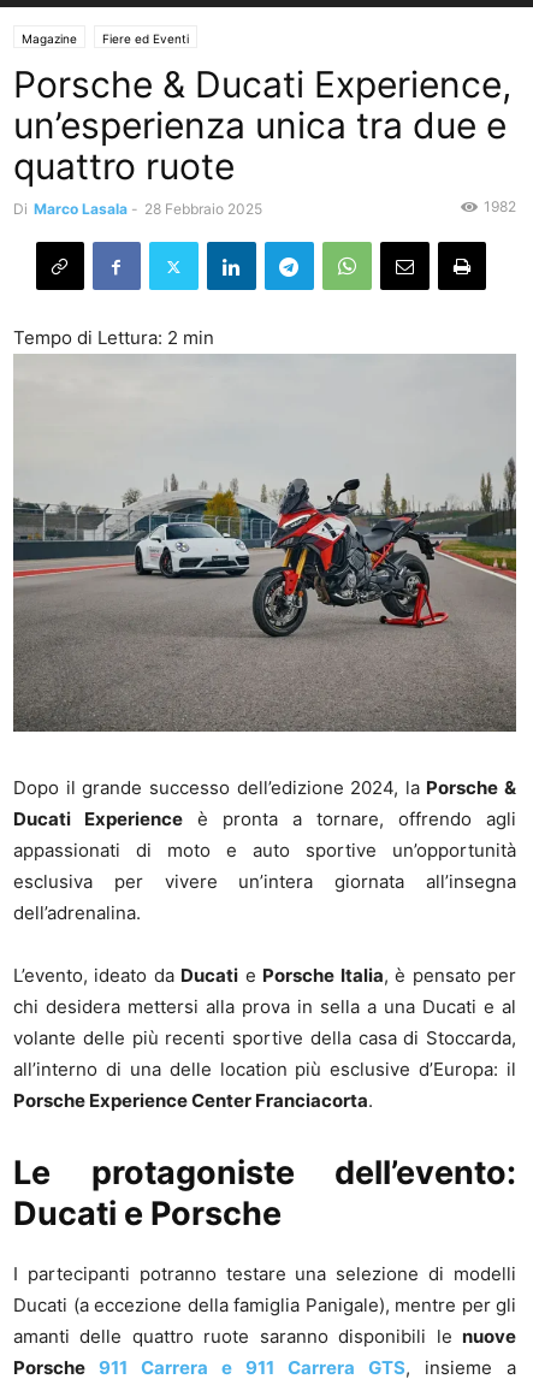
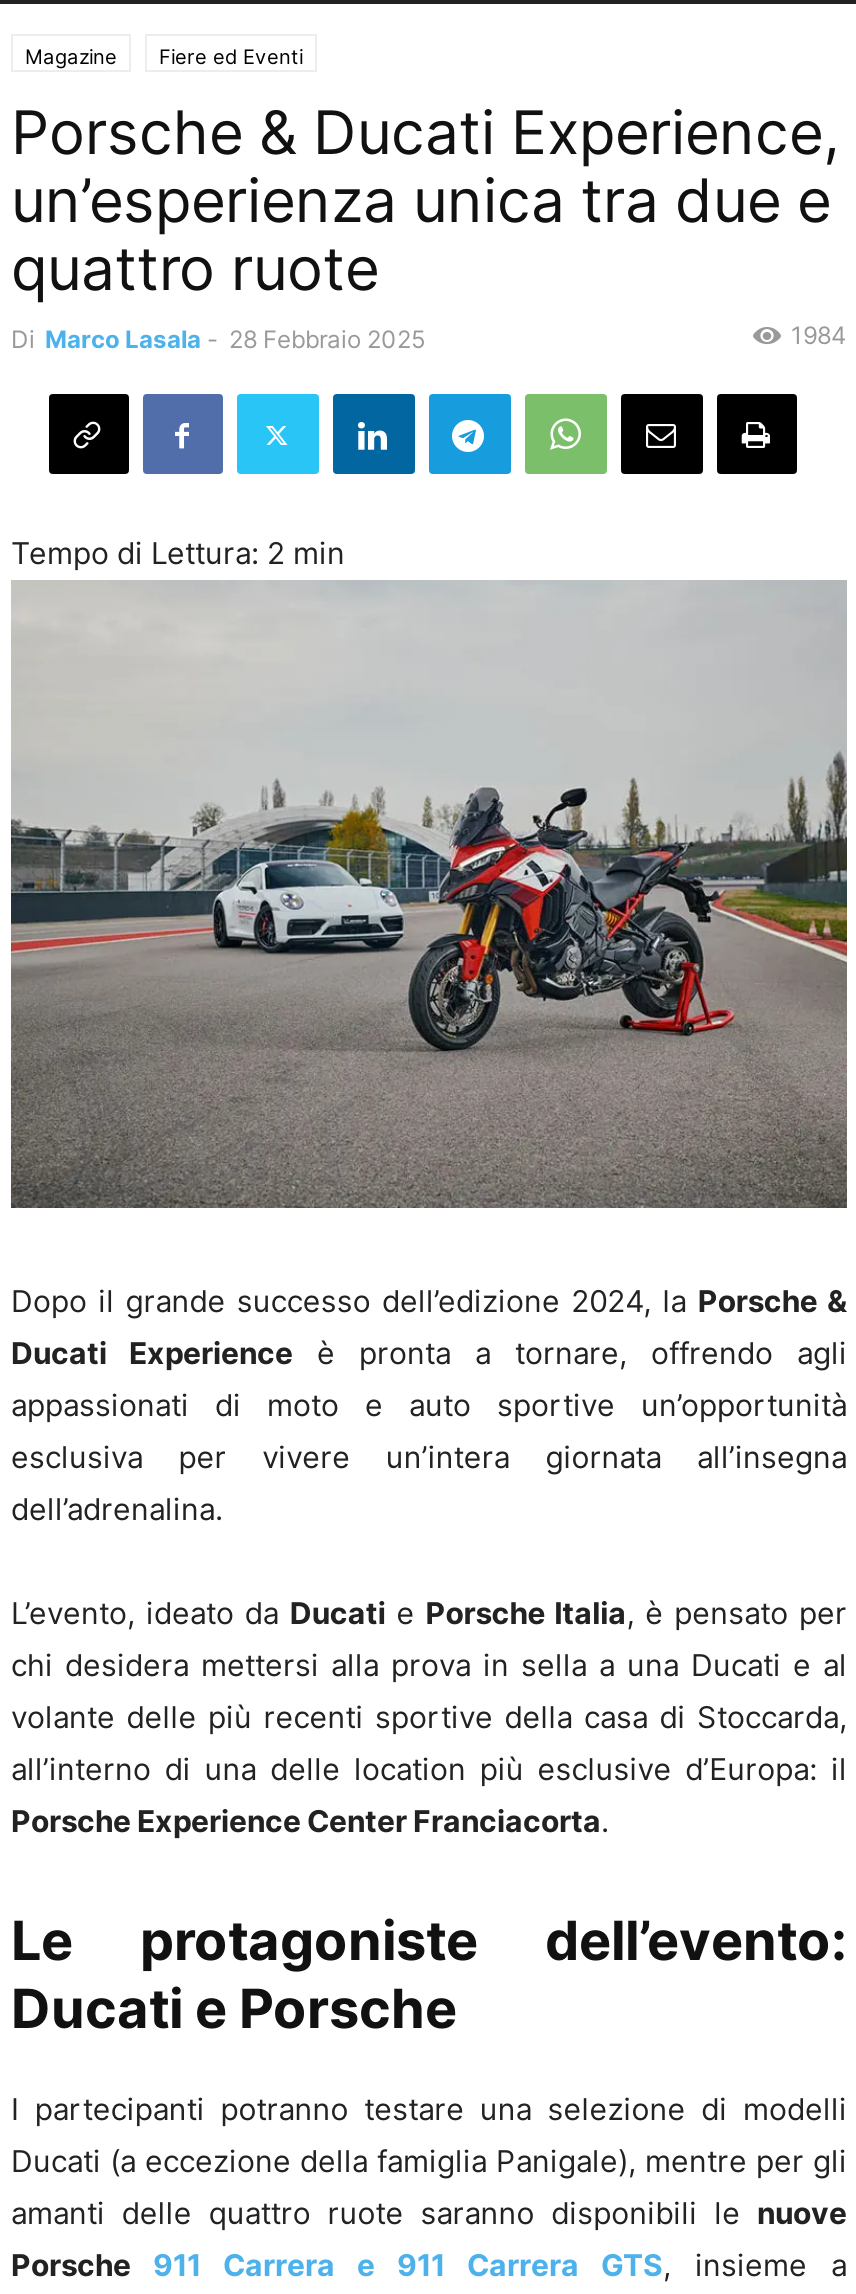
- 1982
+ 1984
